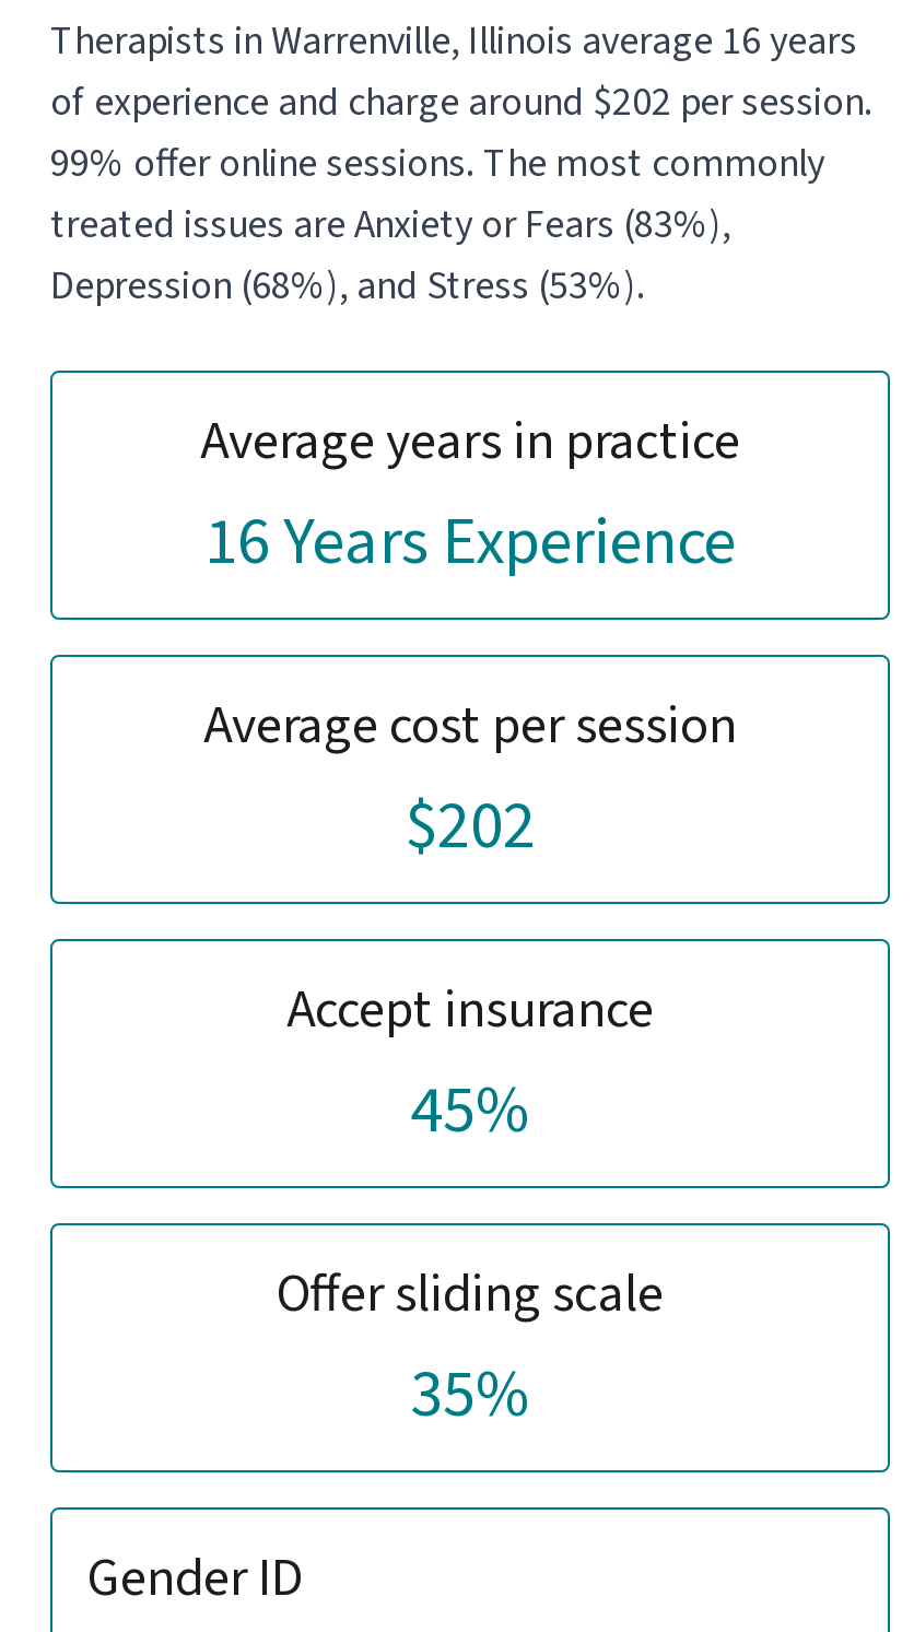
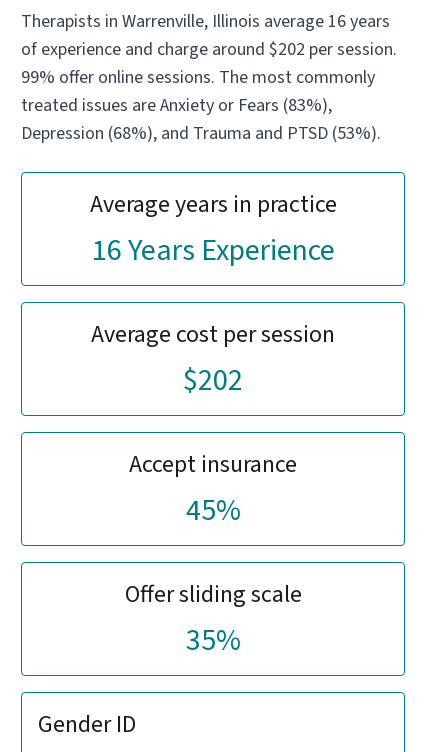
- Depression (68%), and Stress (53%).
+ Depression (68%), and Trauma and PTSD (53%).
